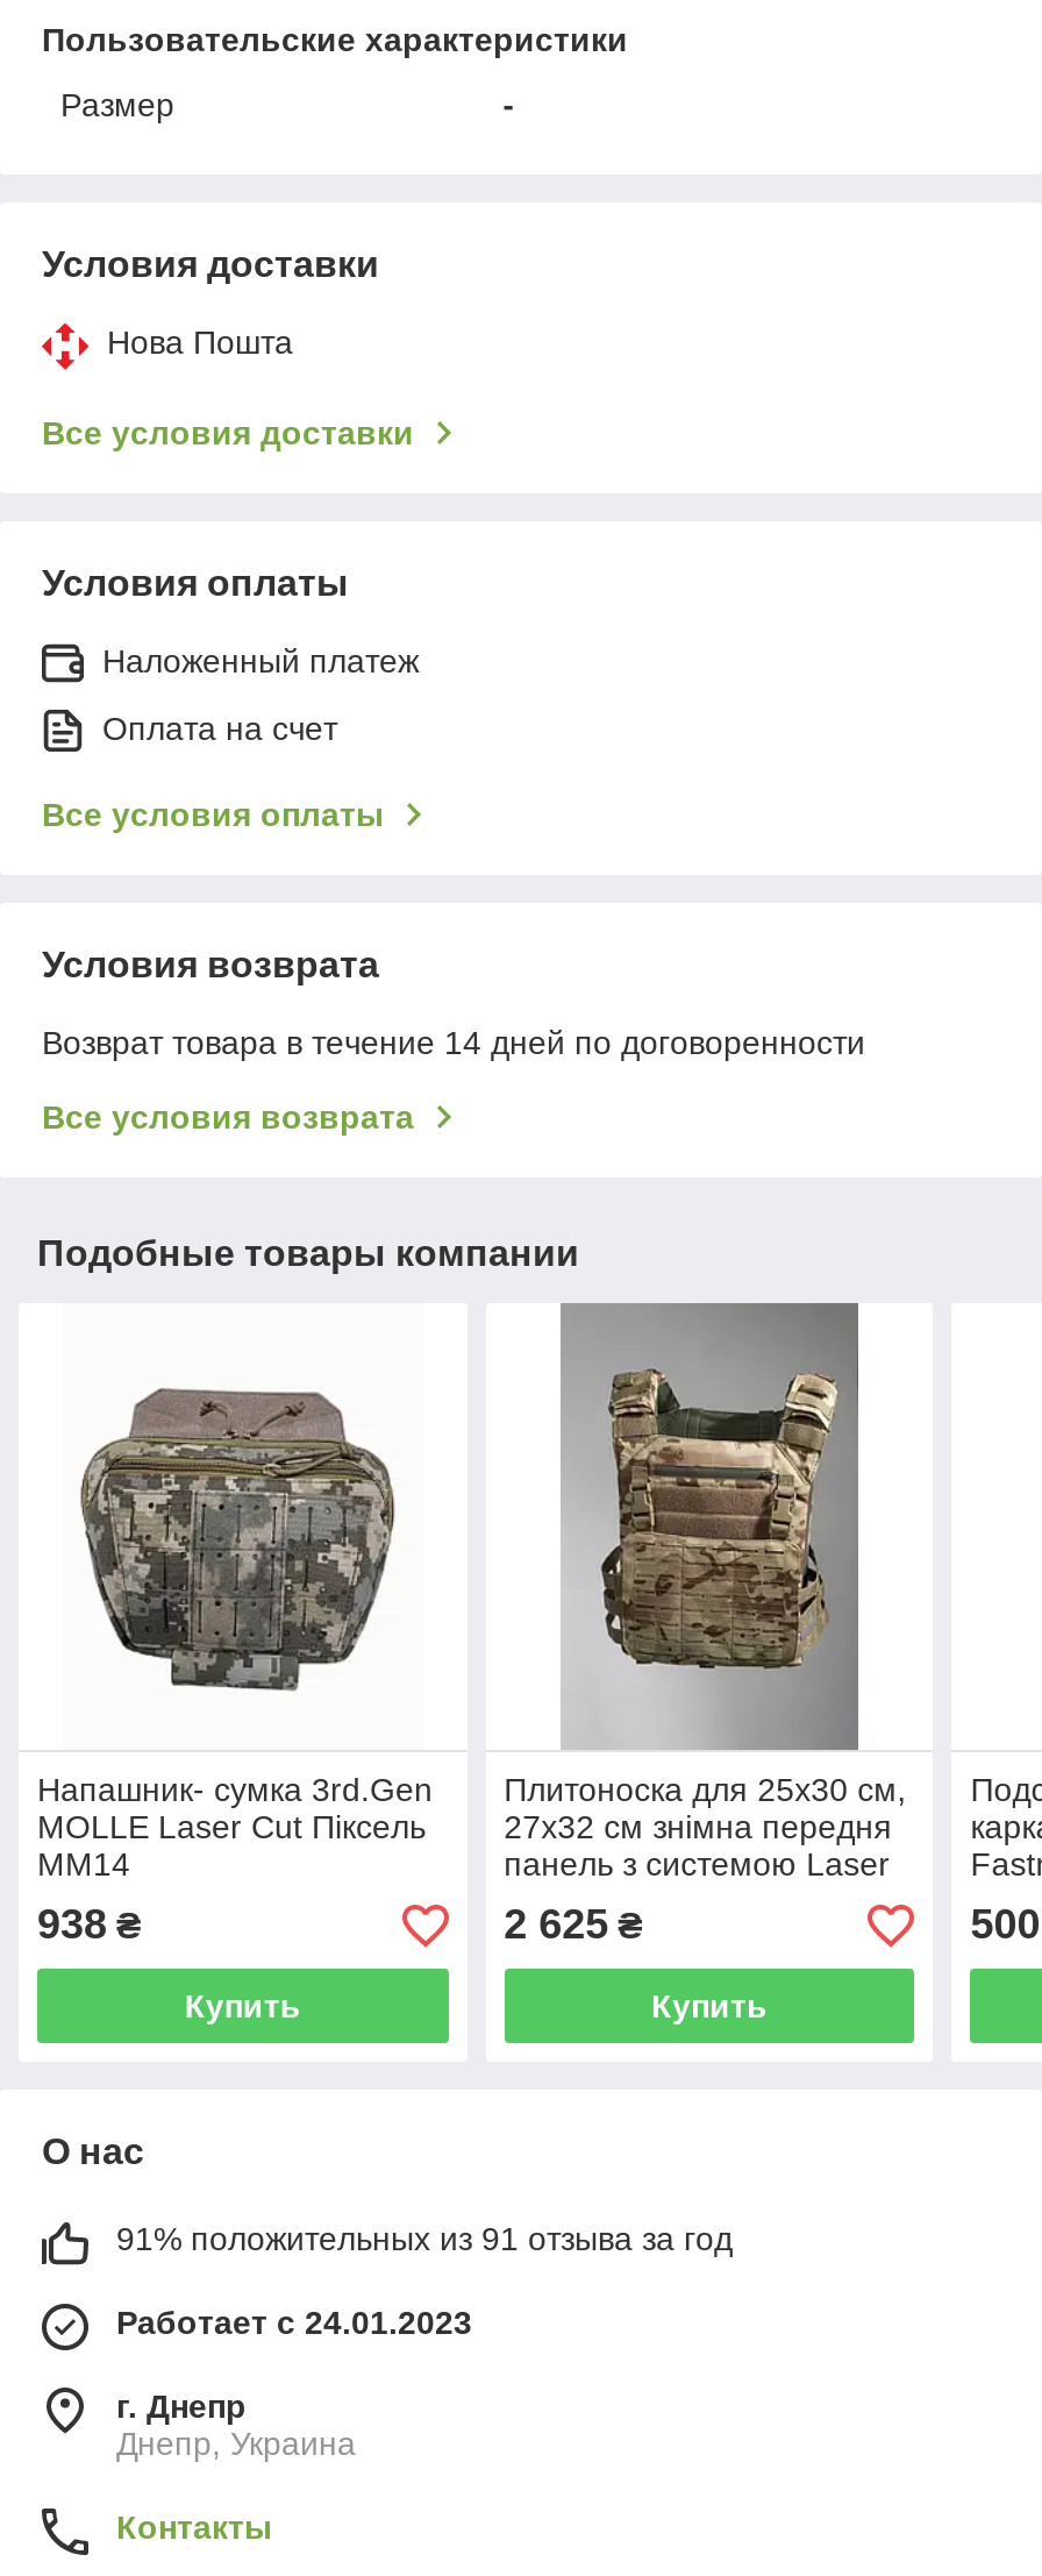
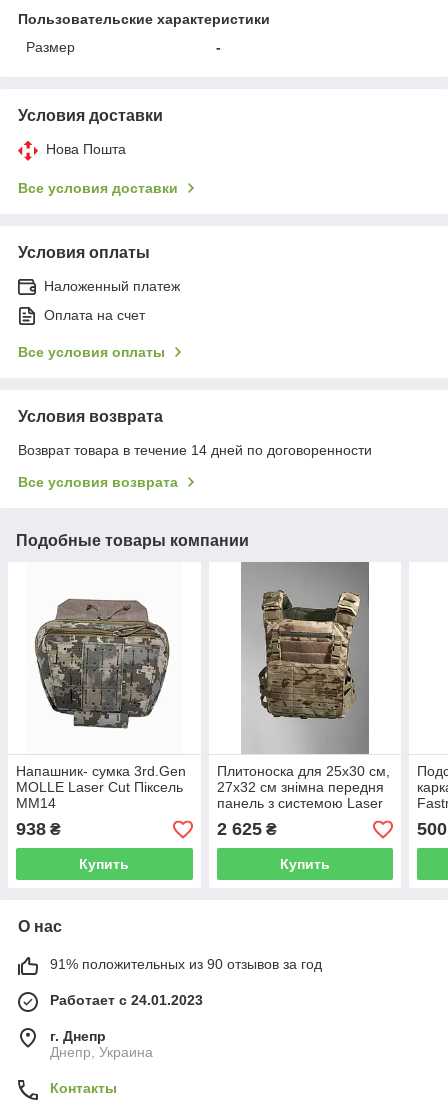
- 91% положительных из 91 отзыва за год
+ 91% положительных из 90 отзывов за год
